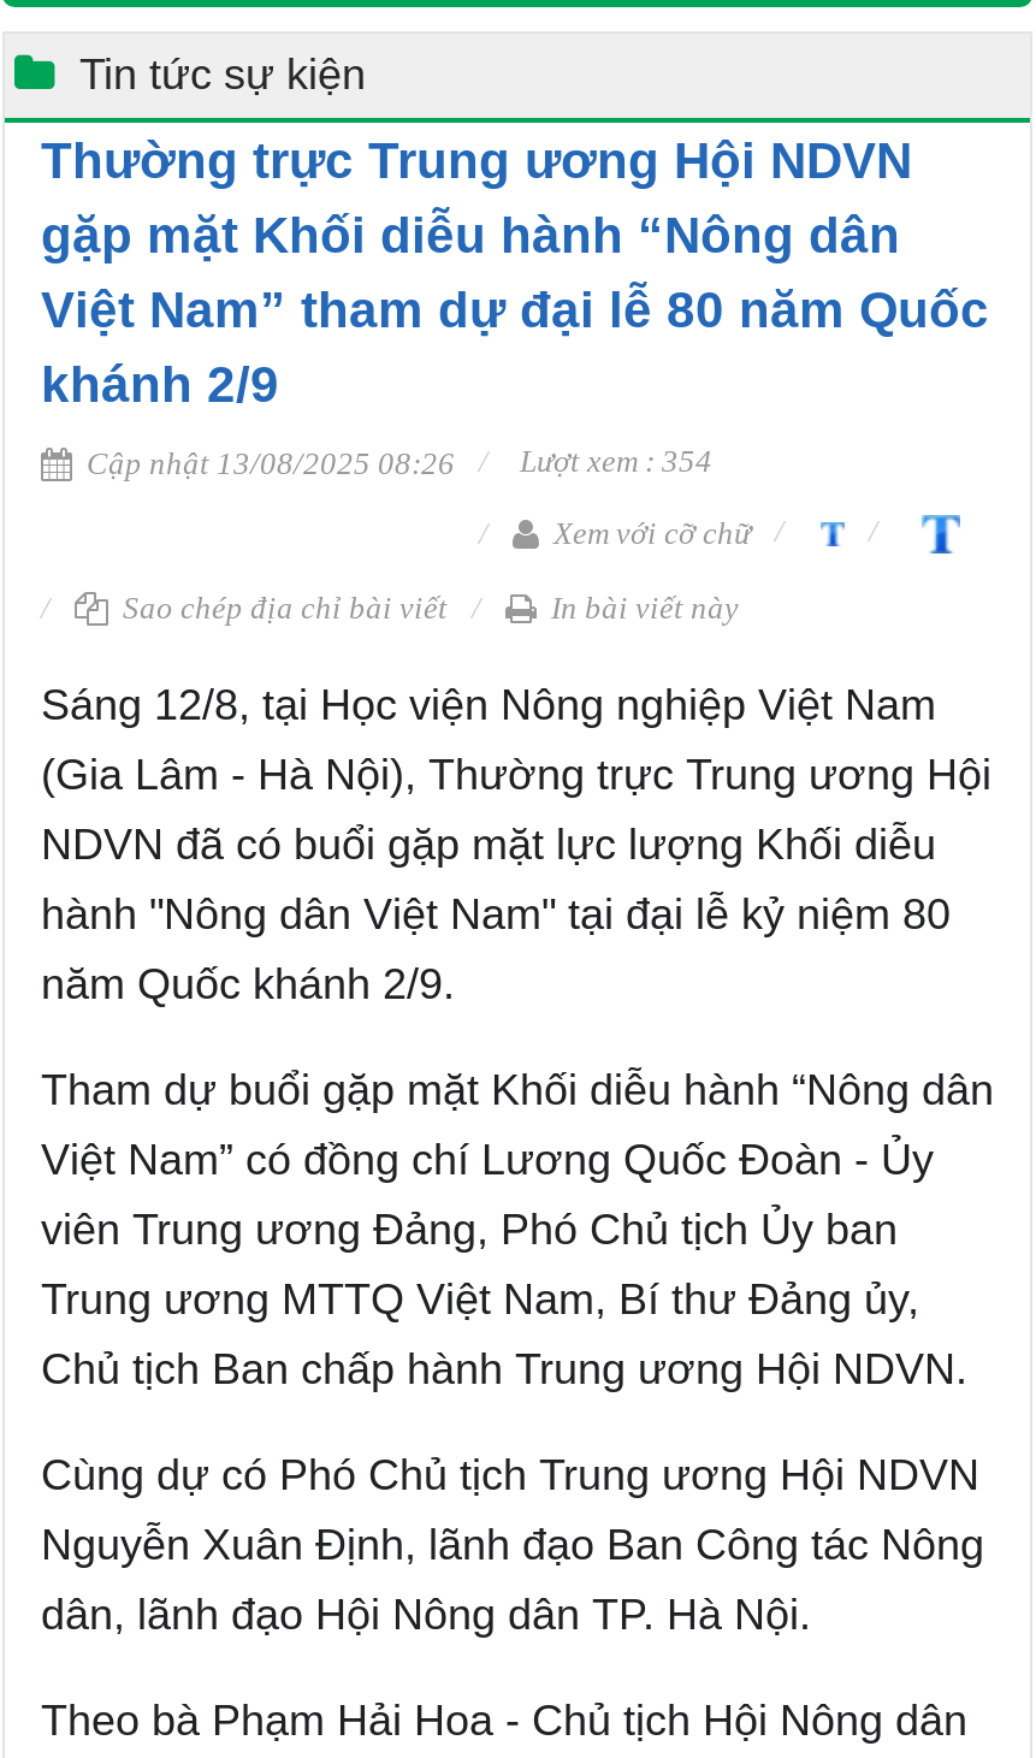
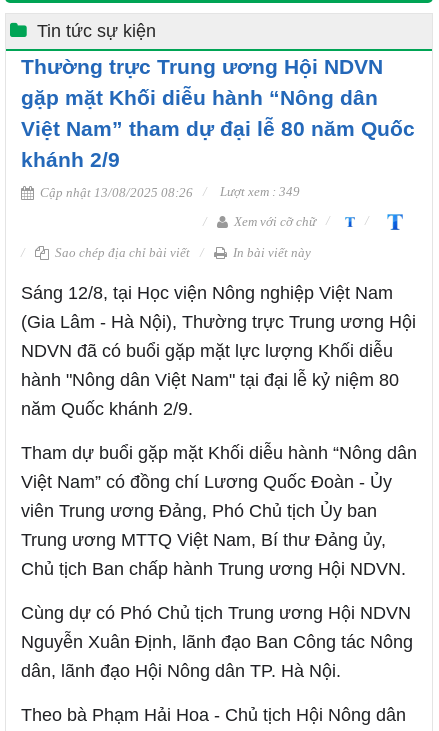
- Cập nhật 13/08/2025 08:26 Lượt xem : 354
+ Cập nhật 13/08/2025 08:26 Lượt xem : 349
